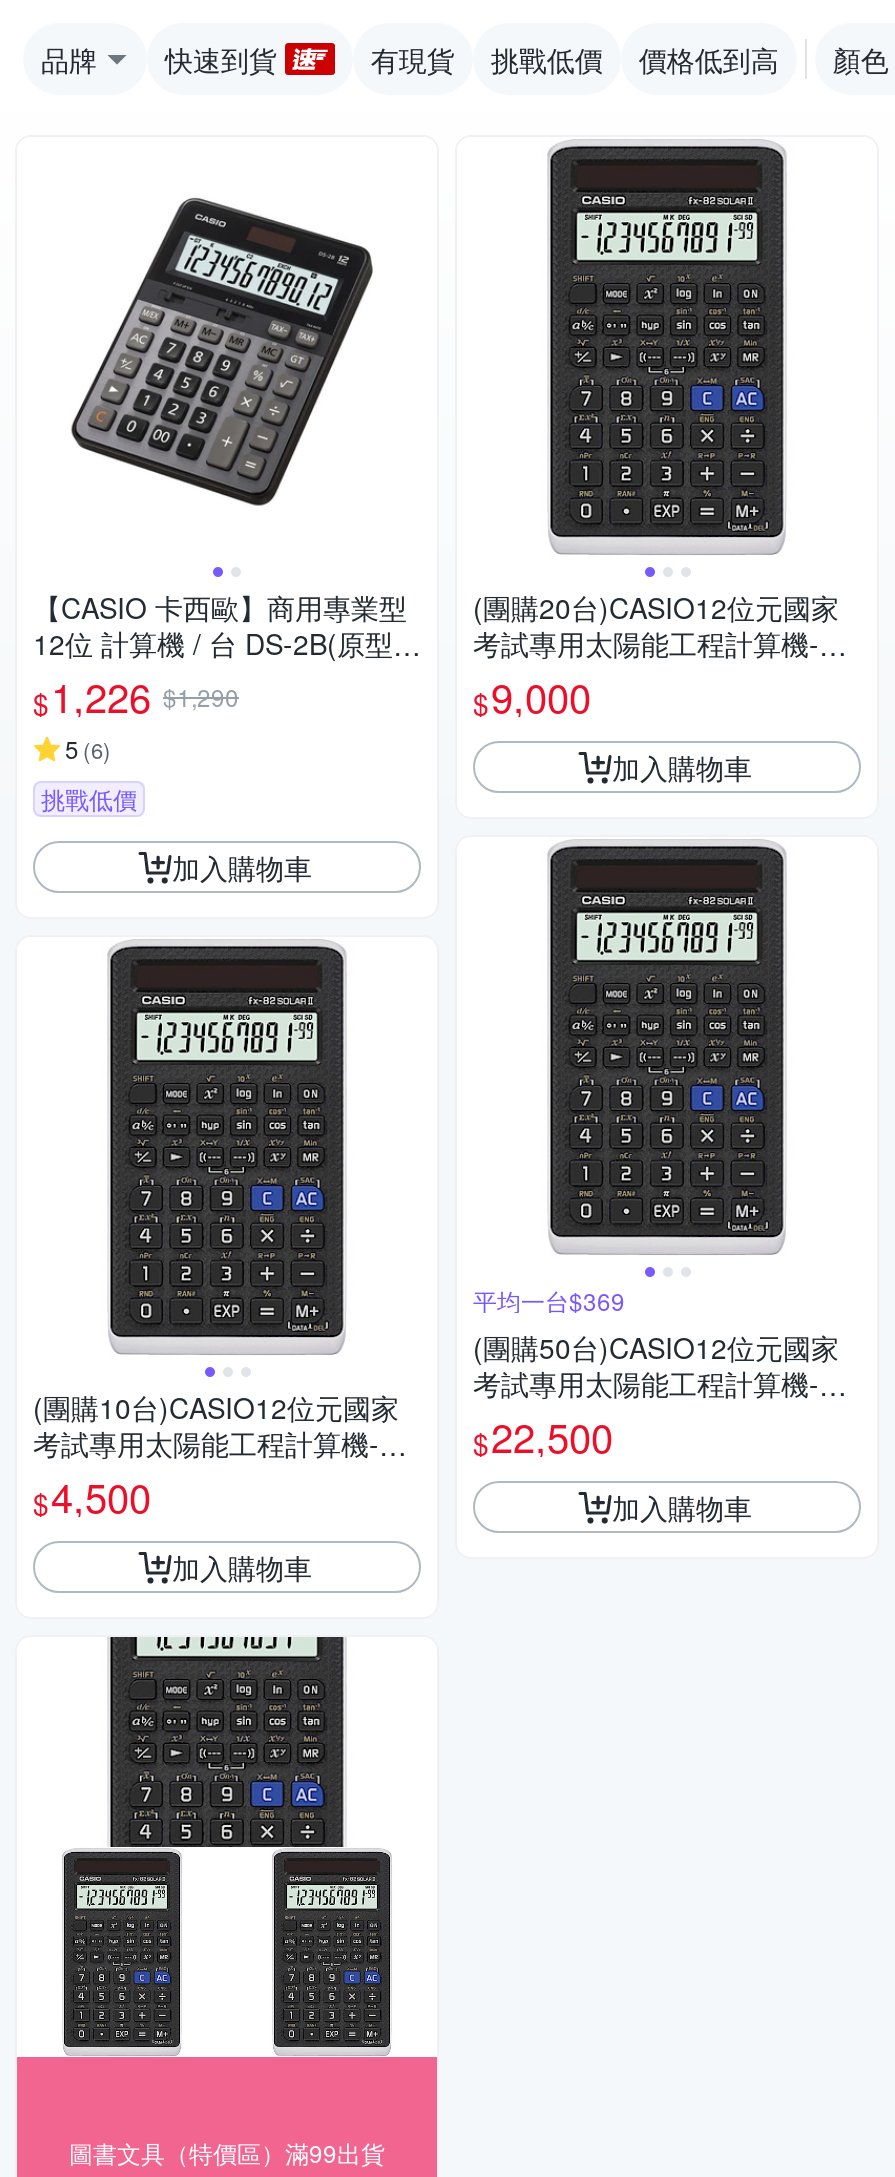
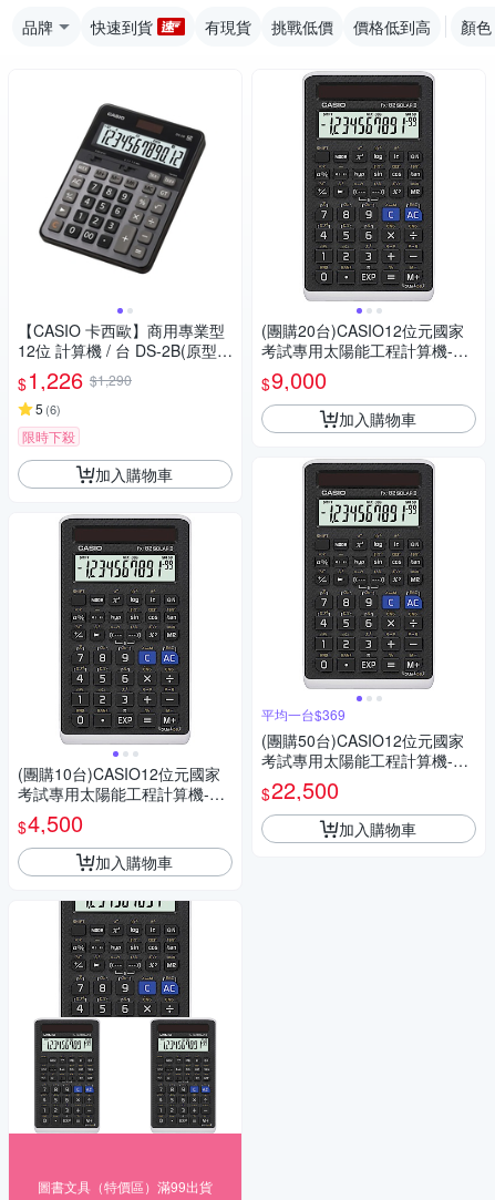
- 挑戰低價
+ 限時下殺
